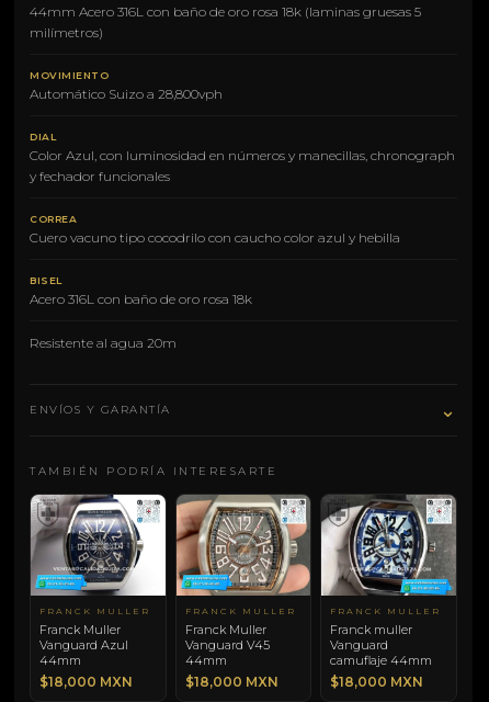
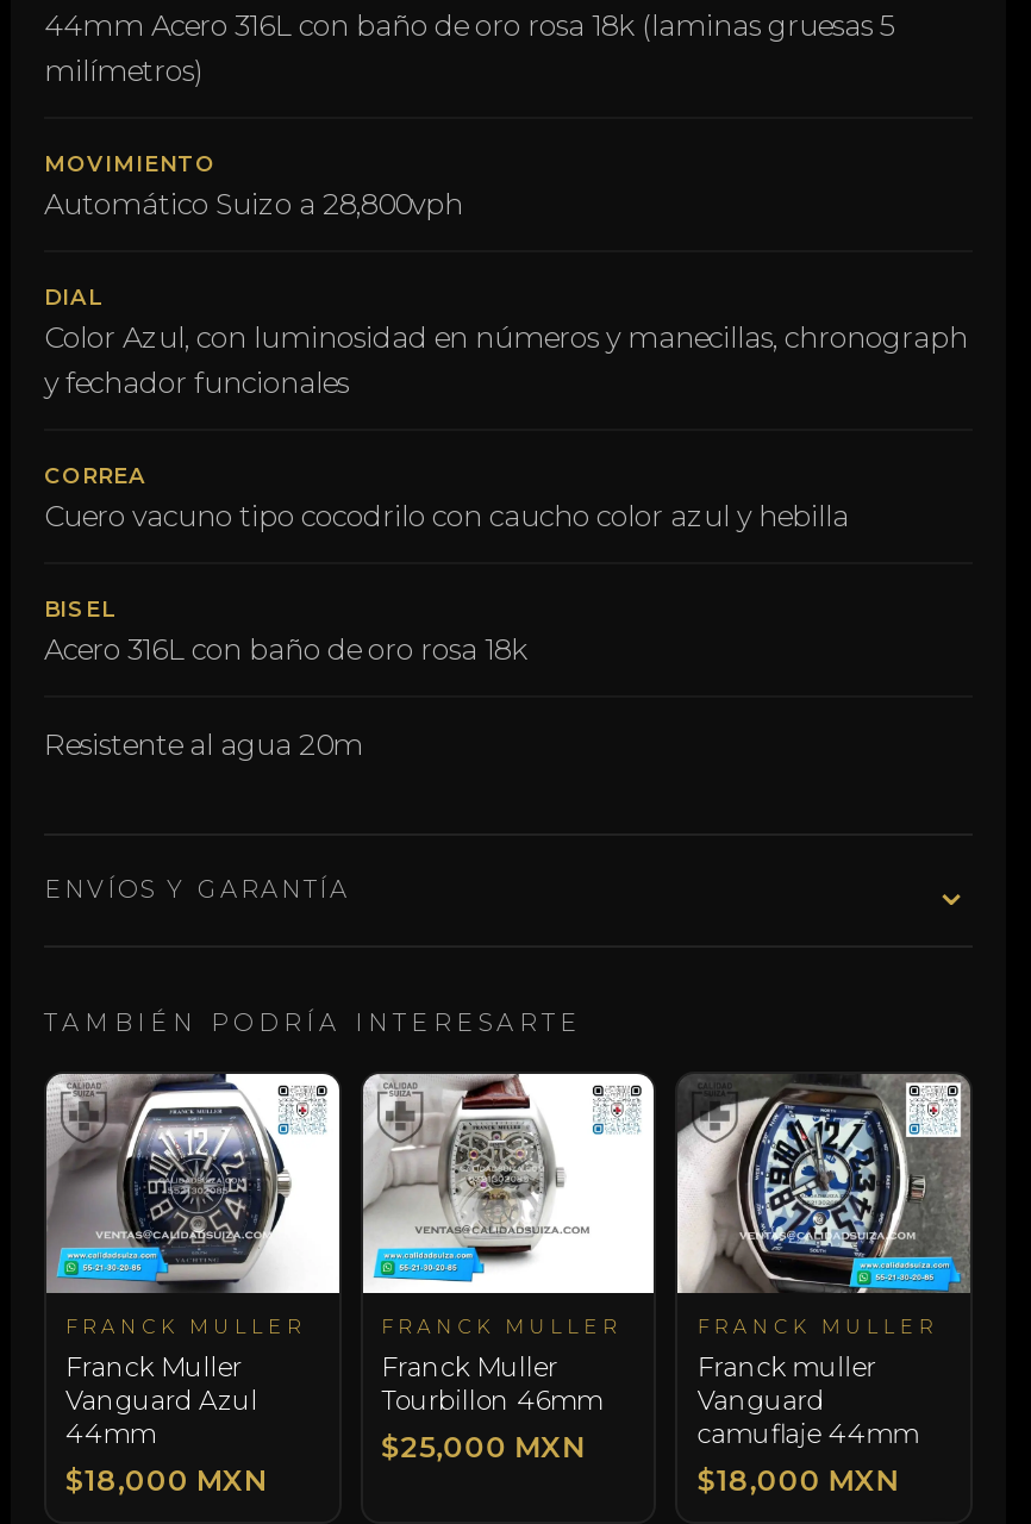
- [image]
- Vanguard V45
- 44mm
- $18,000 MXN
+ [image]
+ Tourbillon 46mm
+ $25,000 MXN
